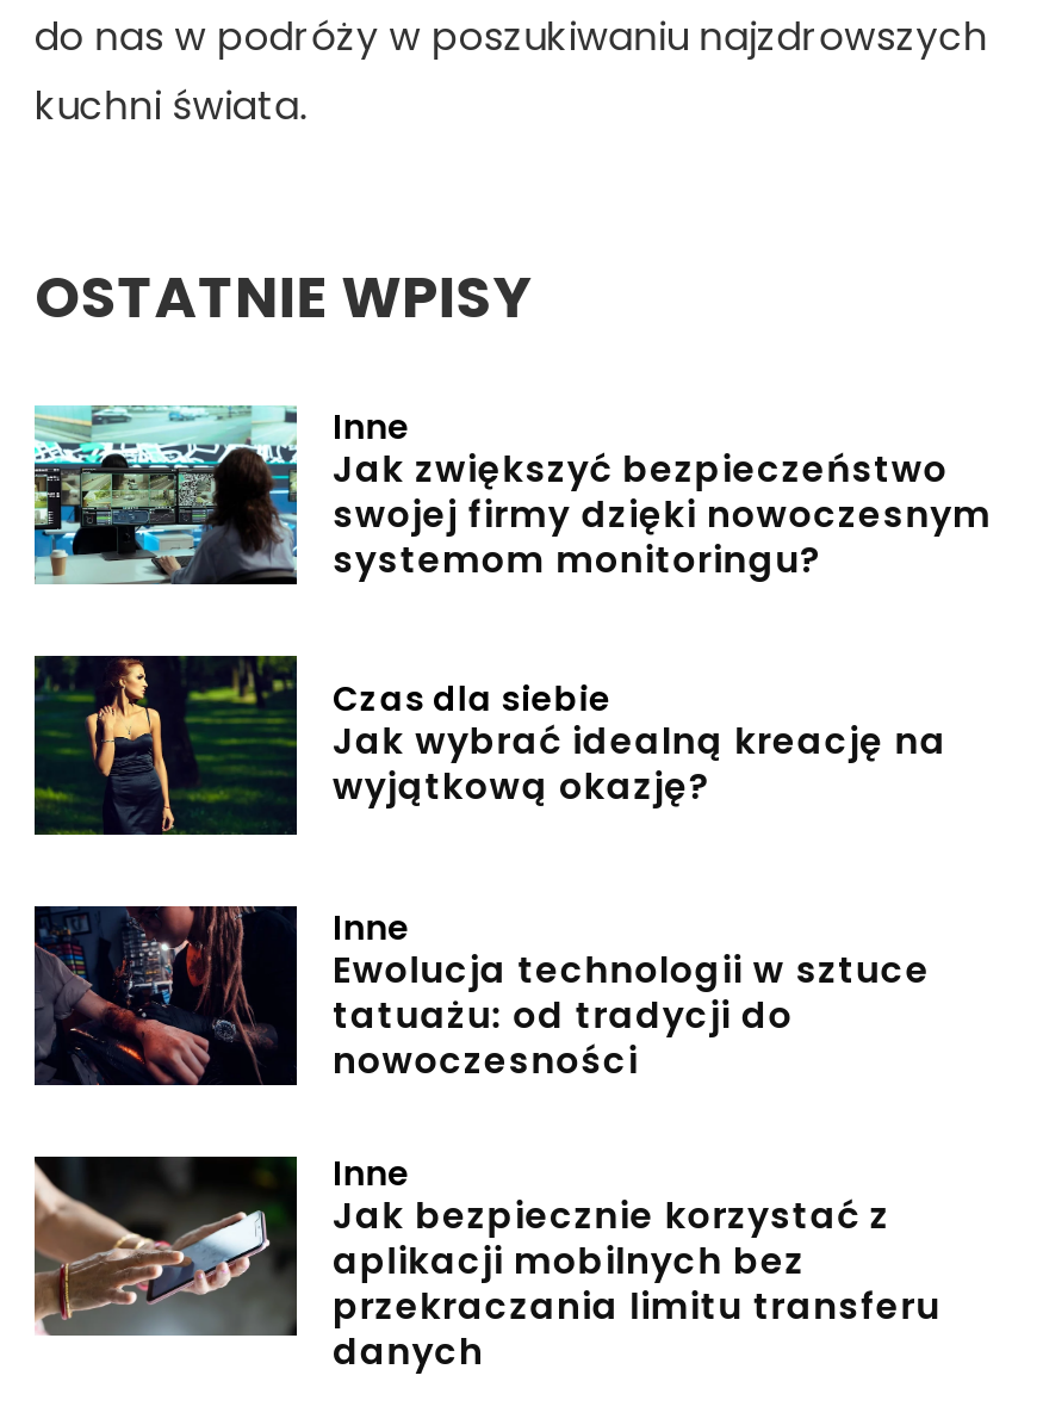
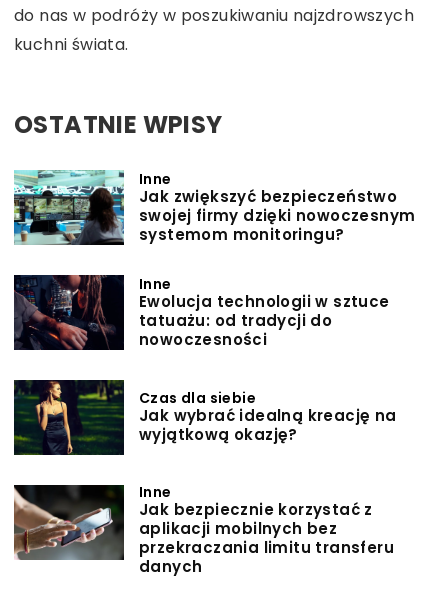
moved down: [image] | Czas dla siebie | Jak wybrać idealną kreację na | wyjątkową okazję?

moved up: [image] | Inne | Ewolucja technologii w sztuce | tatuażu: od tradycji do | nowoczesności
